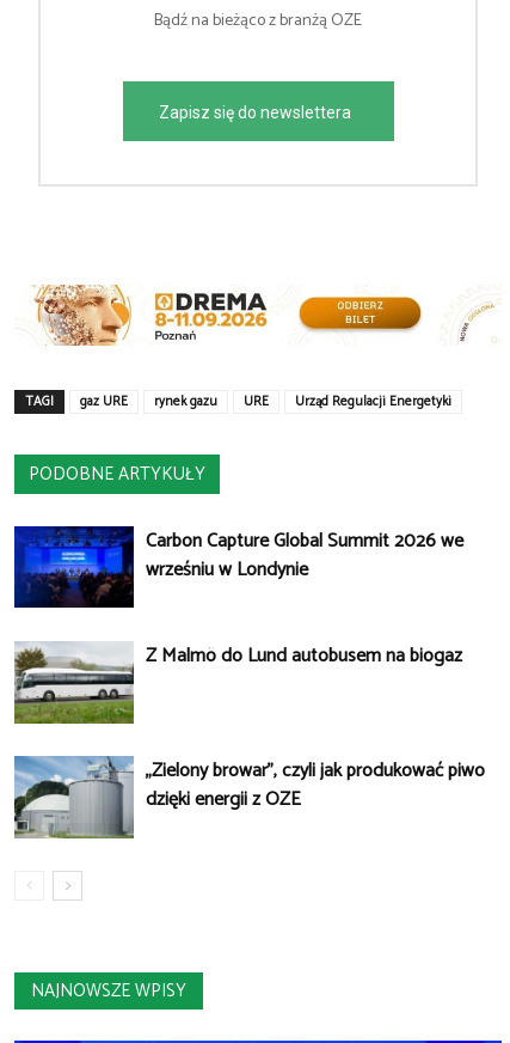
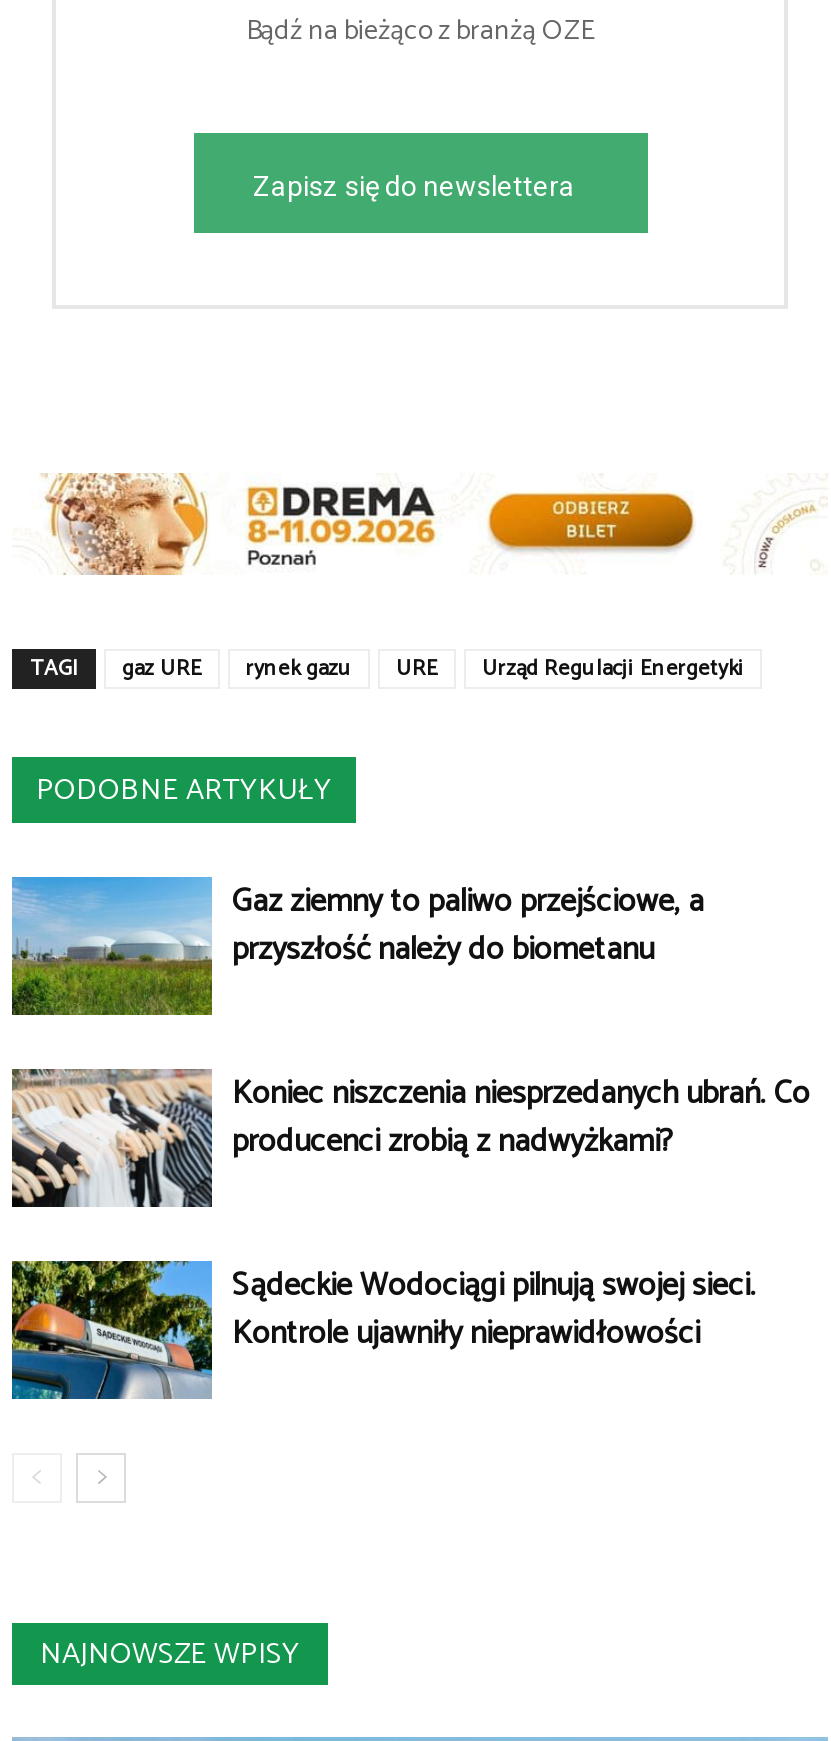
- [image]
- Carbon Capture Global Summit 2026 we
- wrześniu w Londynie
+ [image]
+ Gaz ziemny to paliwo przejściowe, a
+ przyszłość należy do biometanu

- [image]
- Z Malmö do Lund autobusem na biogaz
+ [image]
+ Koniec niszczenia niesprzedanych ubrań. Co
+ producenci zrobią z nadwyżkami?

- [image]
- „Zielony browar”, czyli jak produkować piwo
- dzięki energii z OZE
+ [image]
+ Sądeckie Wodociągi pilnują swojej sieci.
+ Kontrole ujawniły nieprawidłowości
